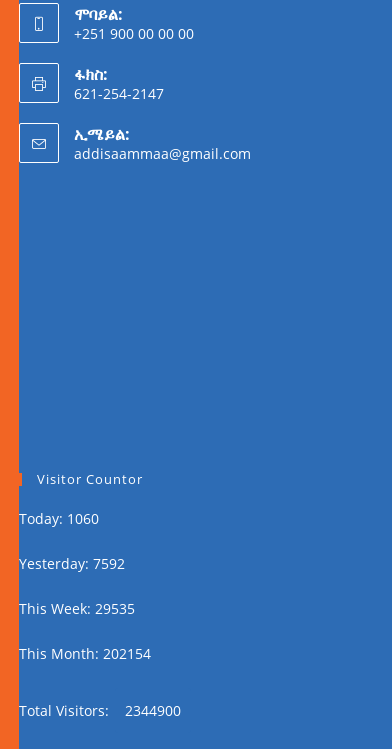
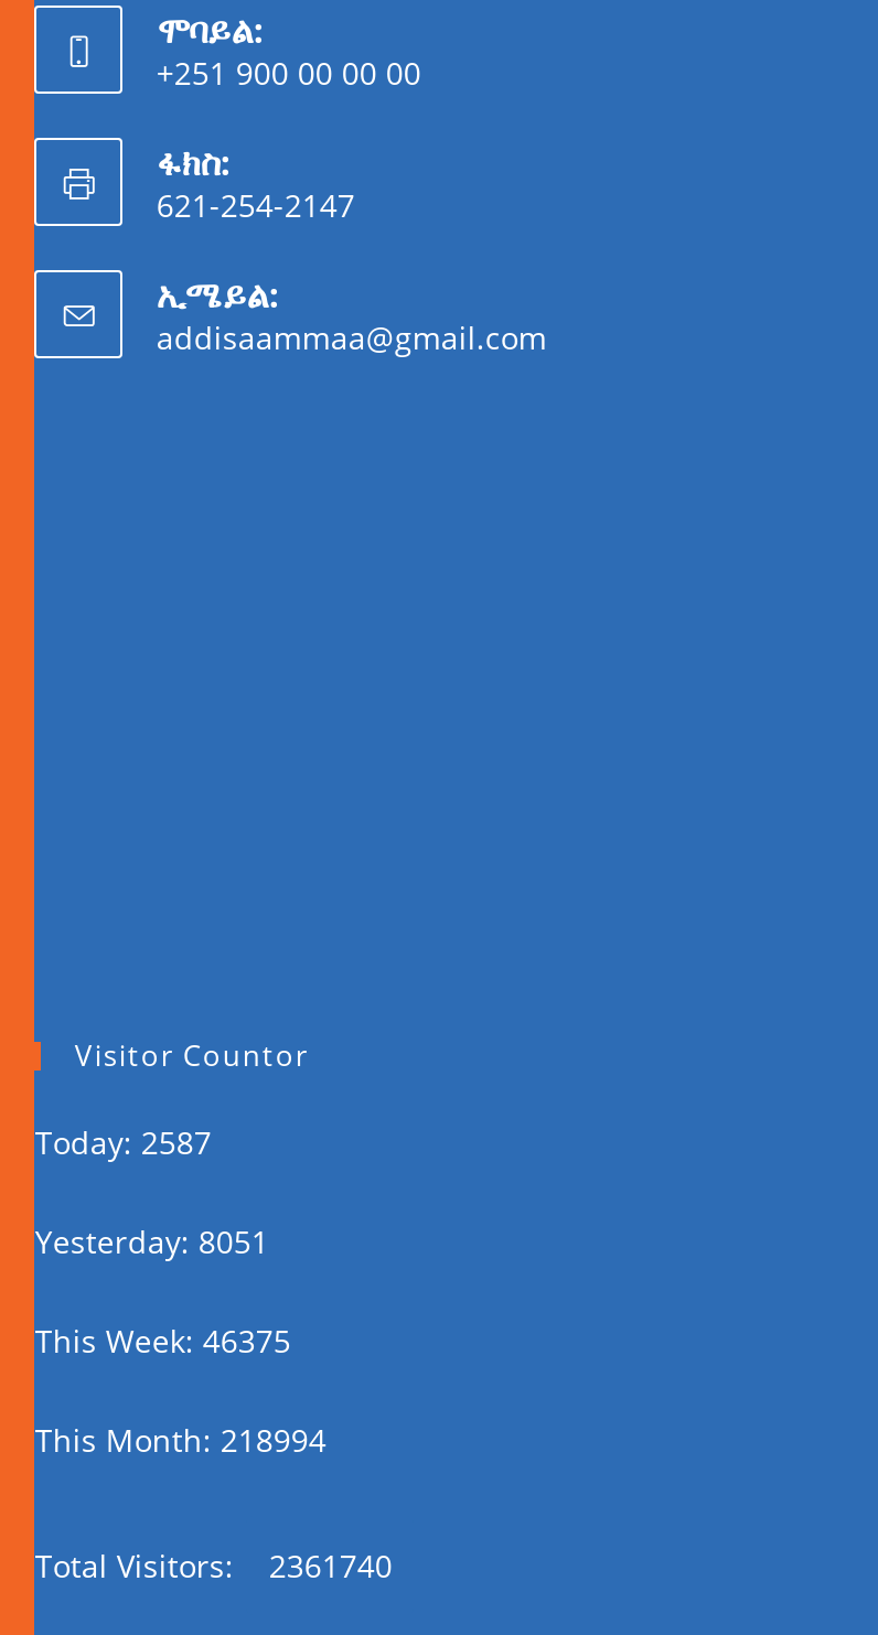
- Today: 1060
+ Today: 2587

- Yesterday: 7592
+ Yesterday: 8051

- This Week: 29535
+ This Week: 46375

- This Month: 202154
+ This Month: 218994

- Total Visitors: 2344900
+ Total Visitors: 2361740
